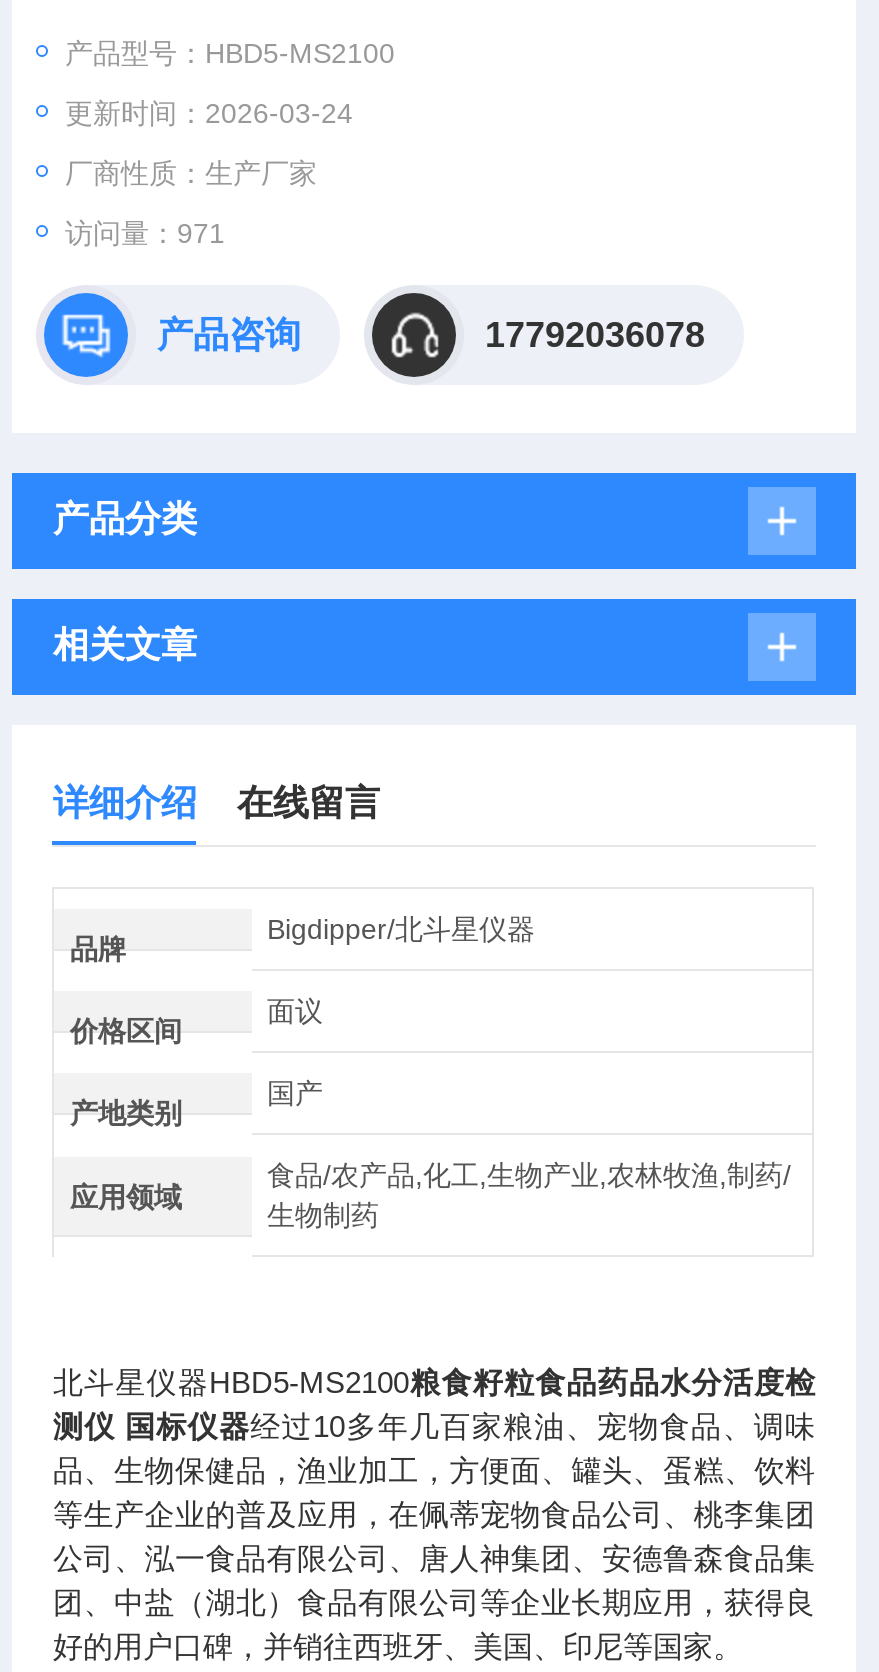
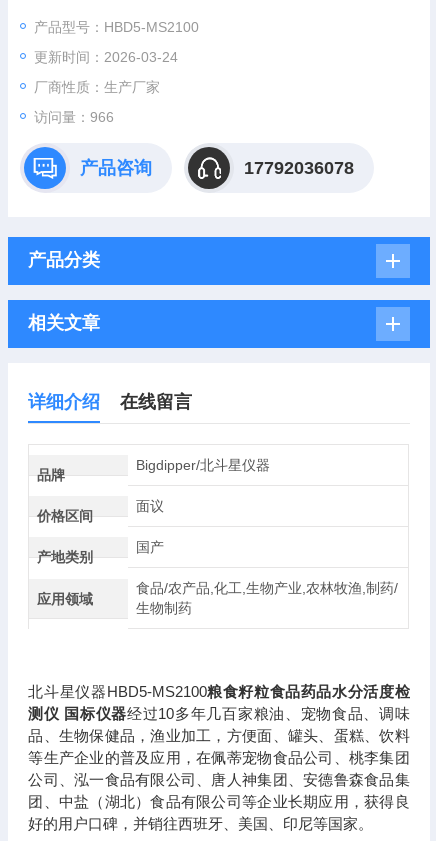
- 访问量：971
+ 访问量：966
